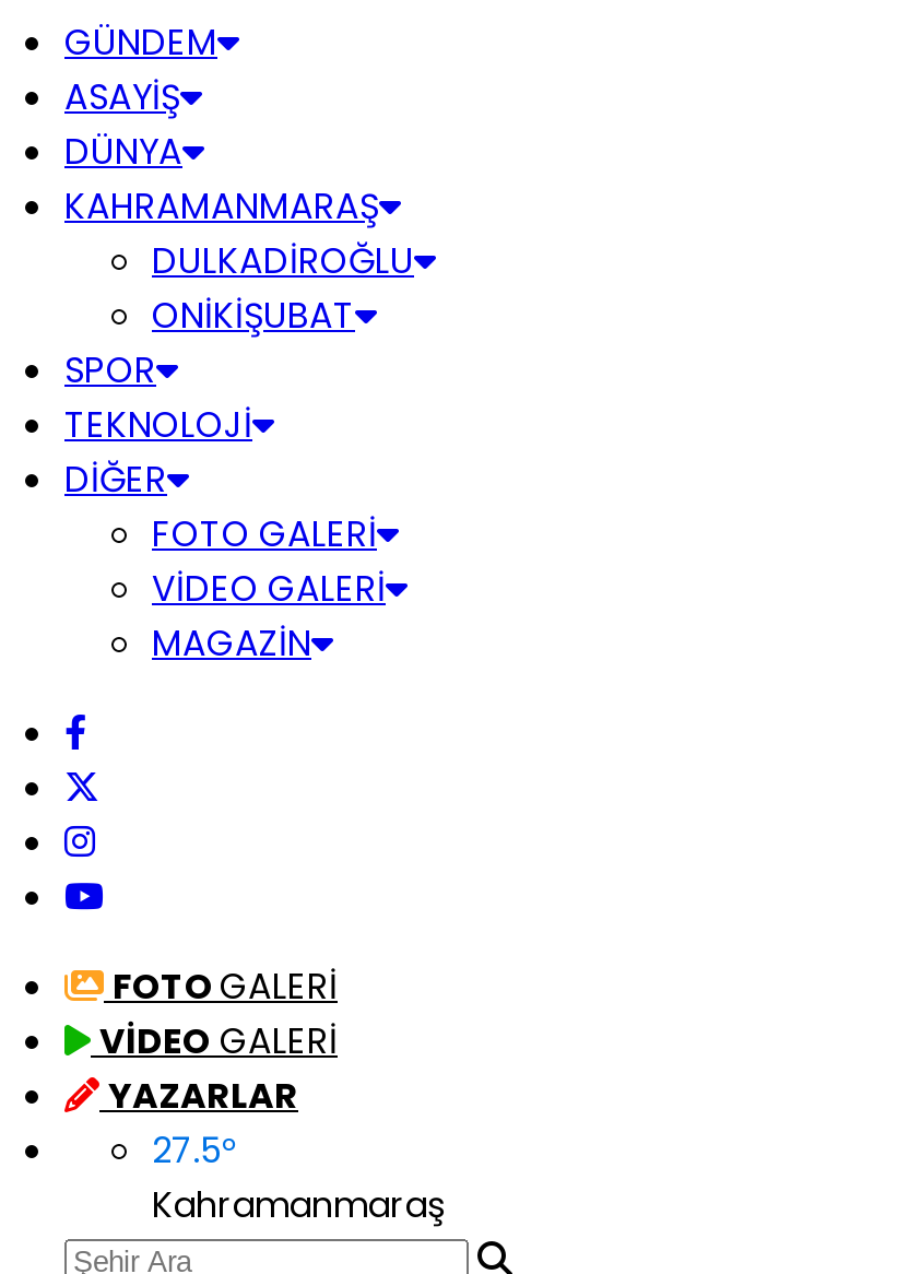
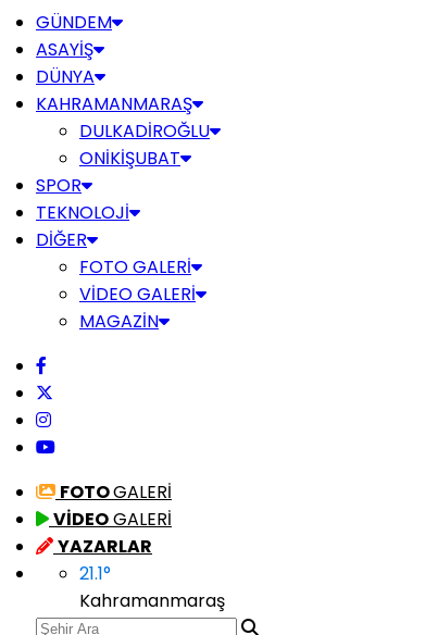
- 27.5°
+ 21.1°
